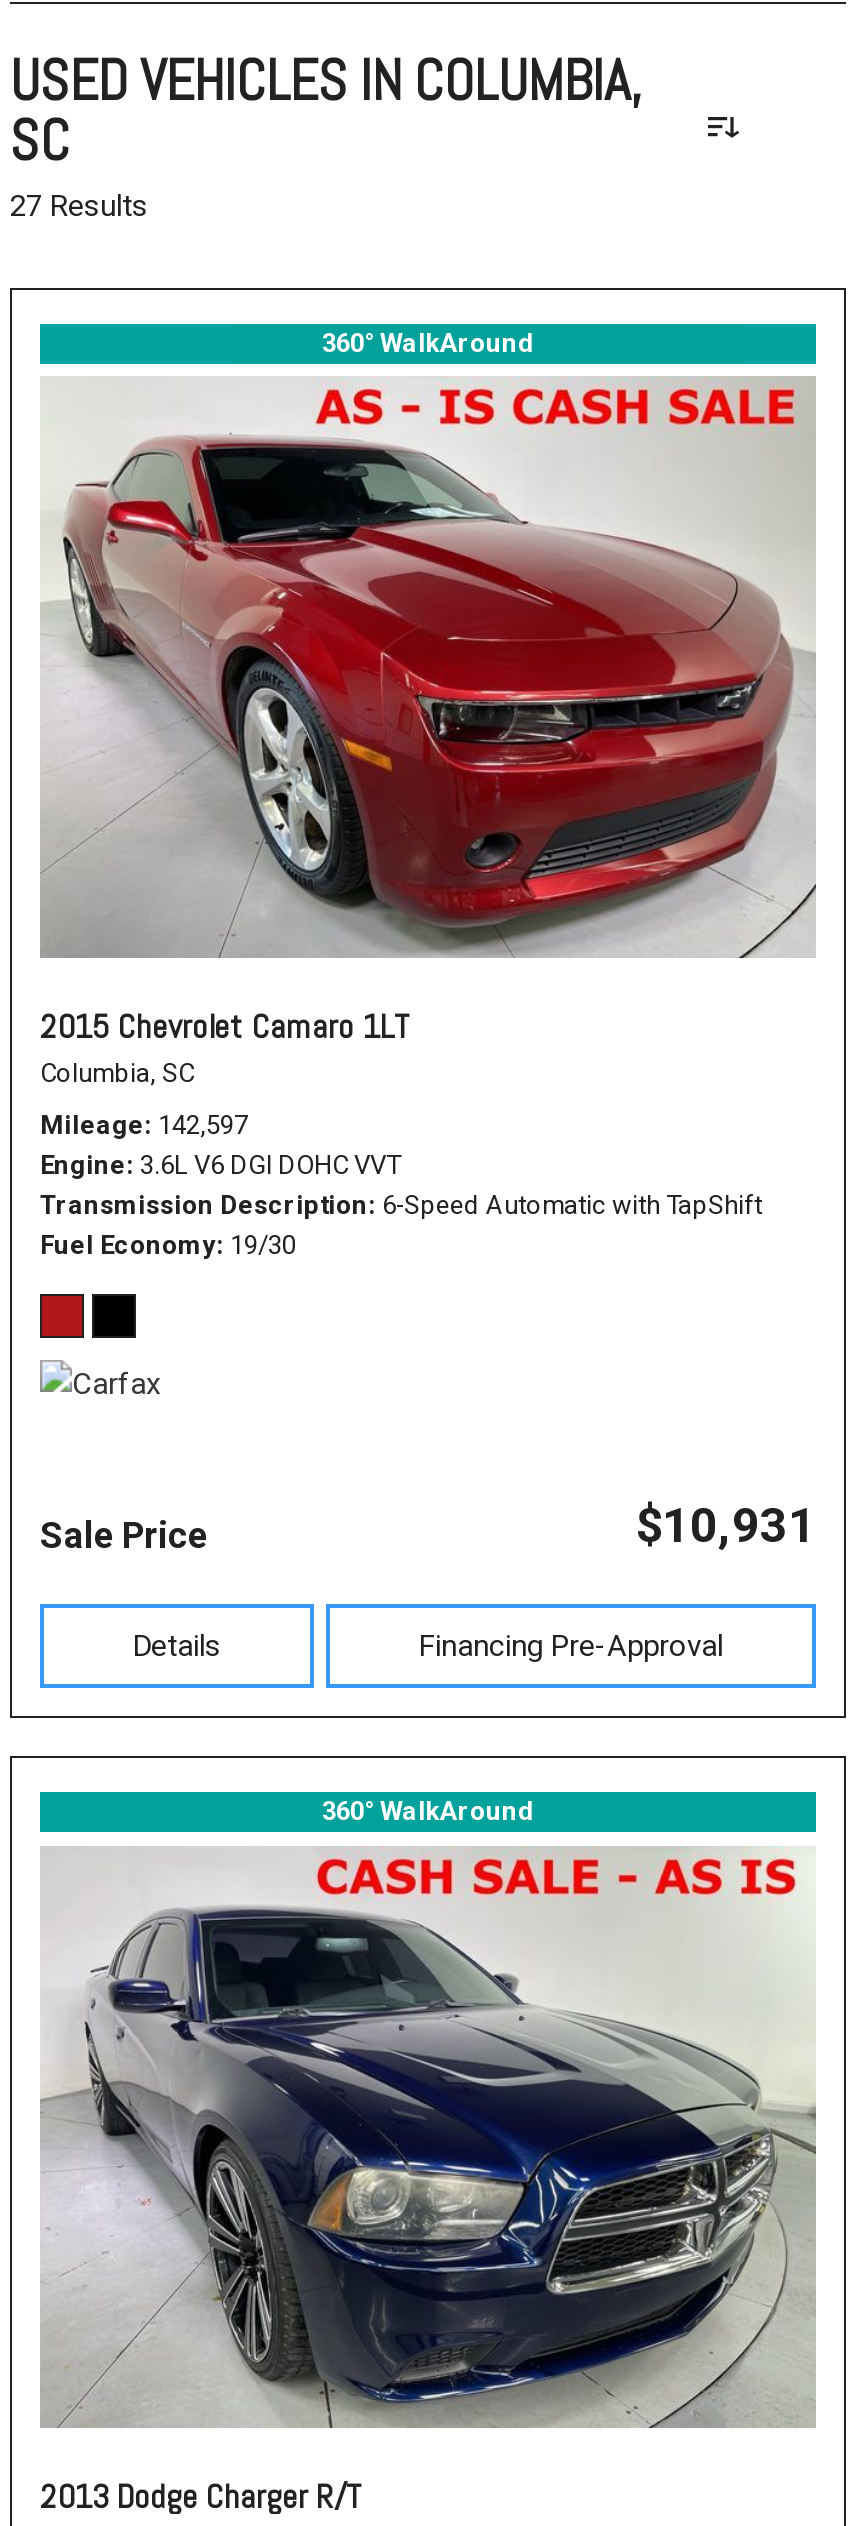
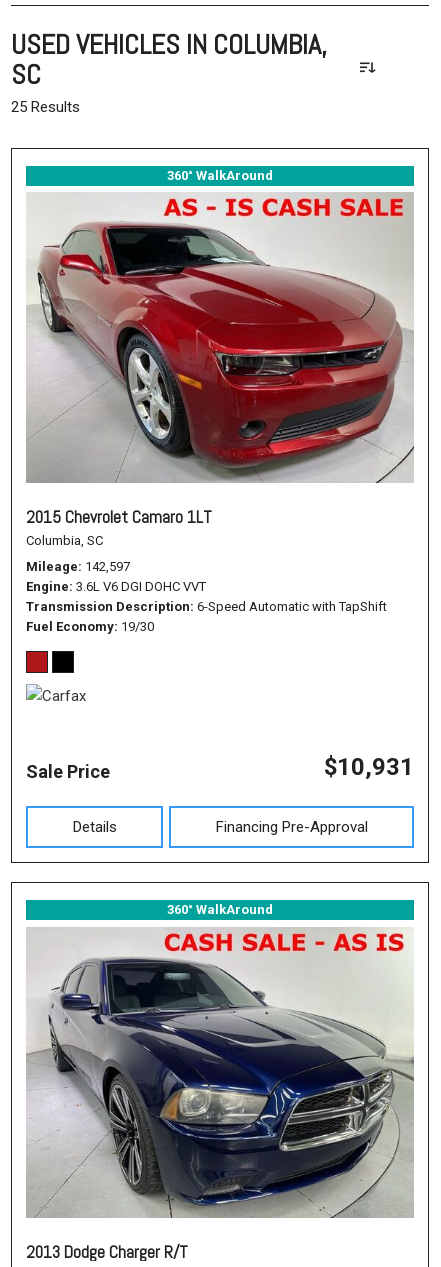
- 27 Results
+ 25 Results
